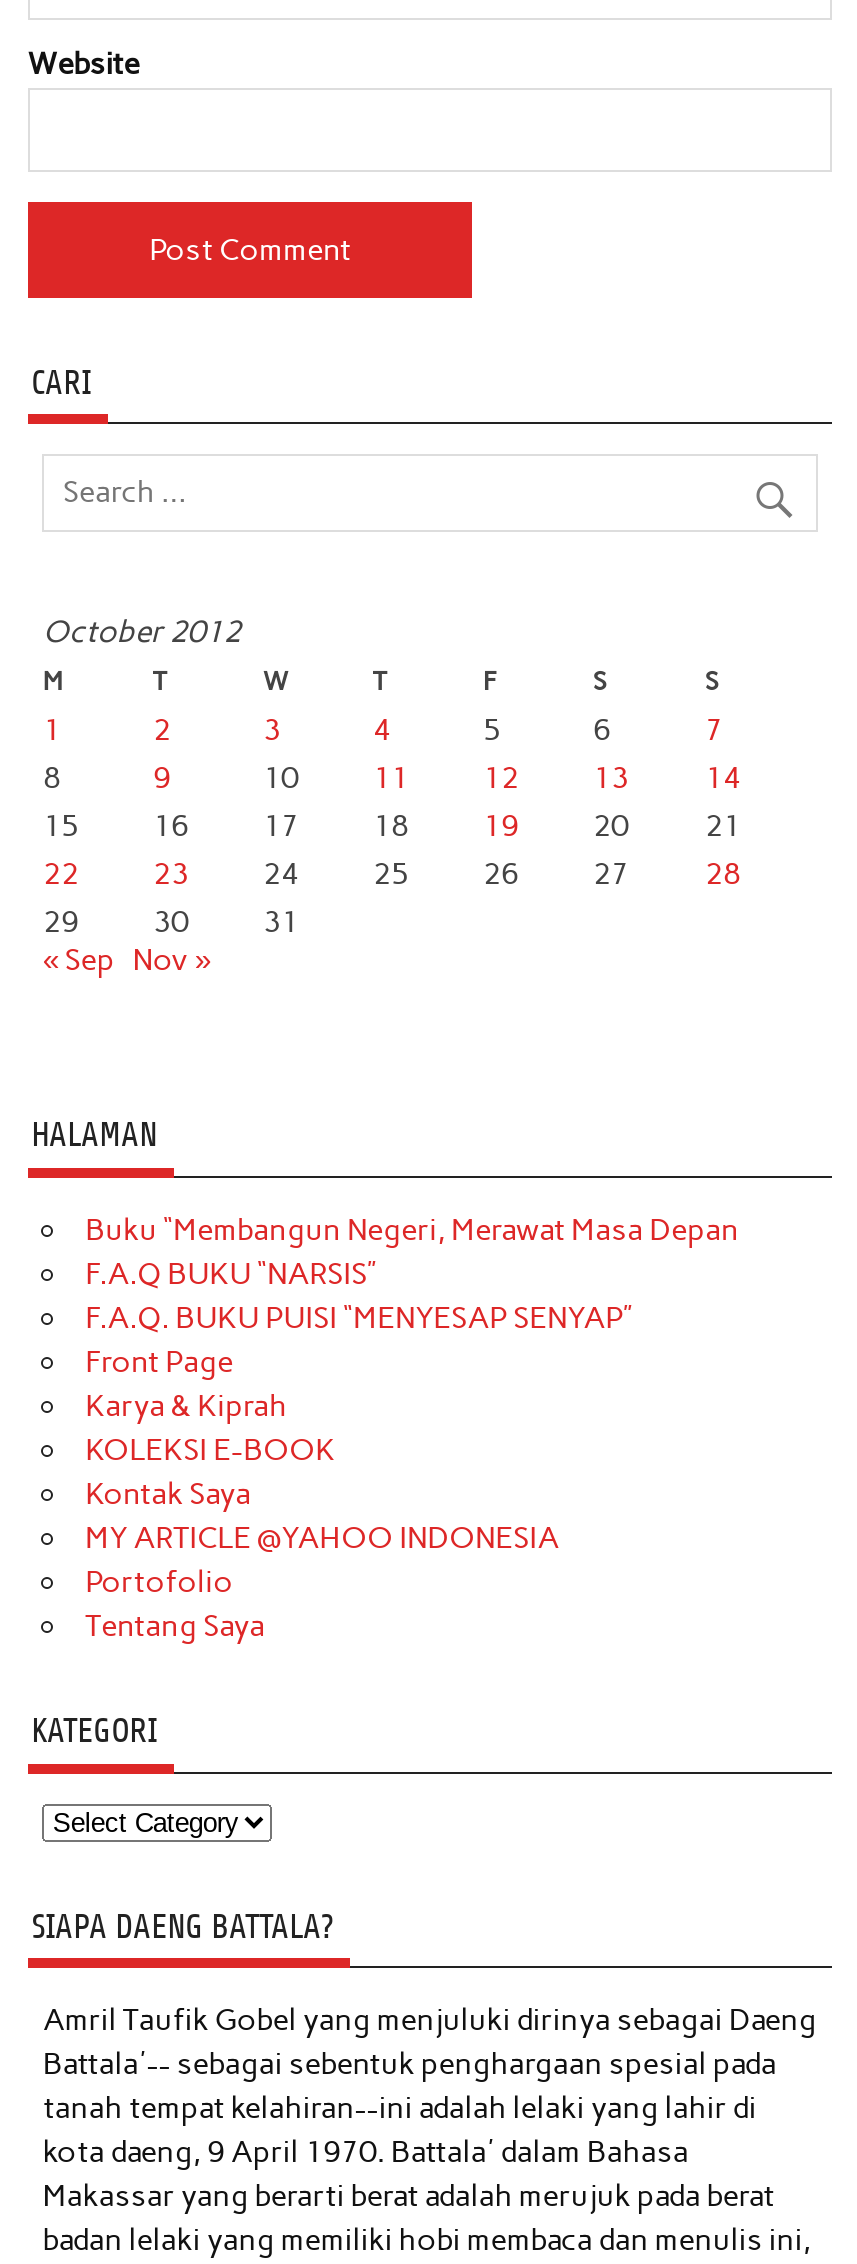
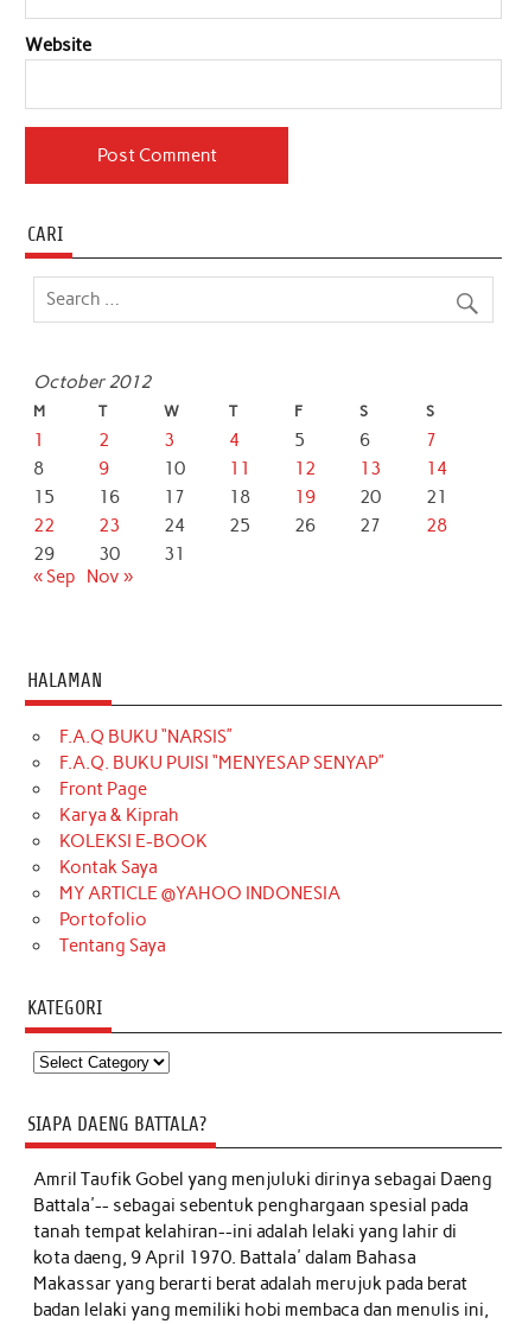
- Buku “Membangun Negeri, Merawat Masa Depan
